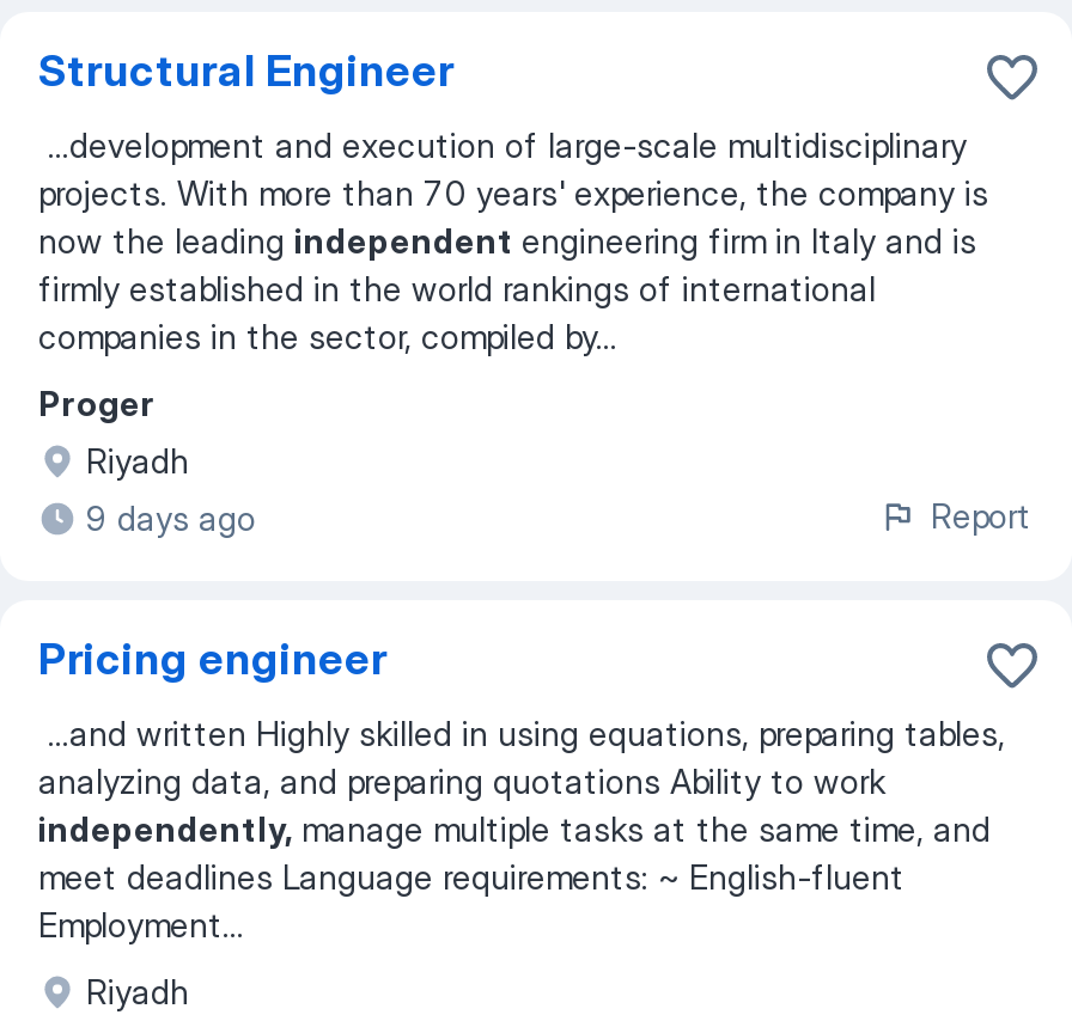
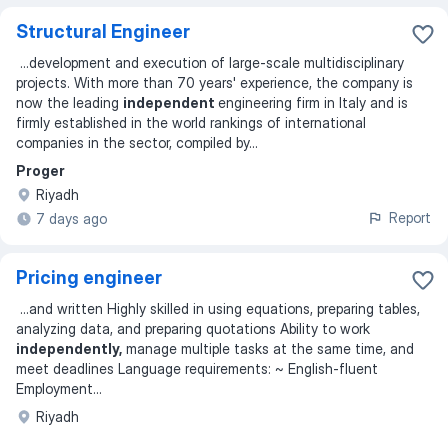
- 9 days ago
+ 7 days ago
